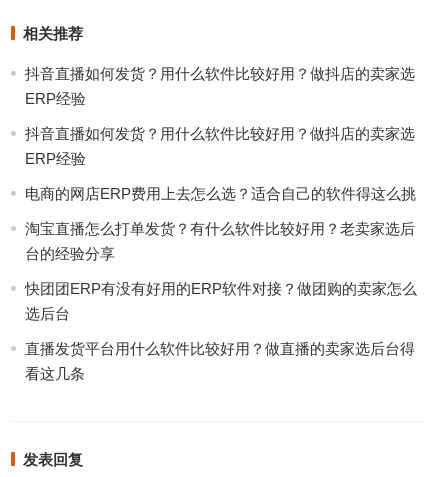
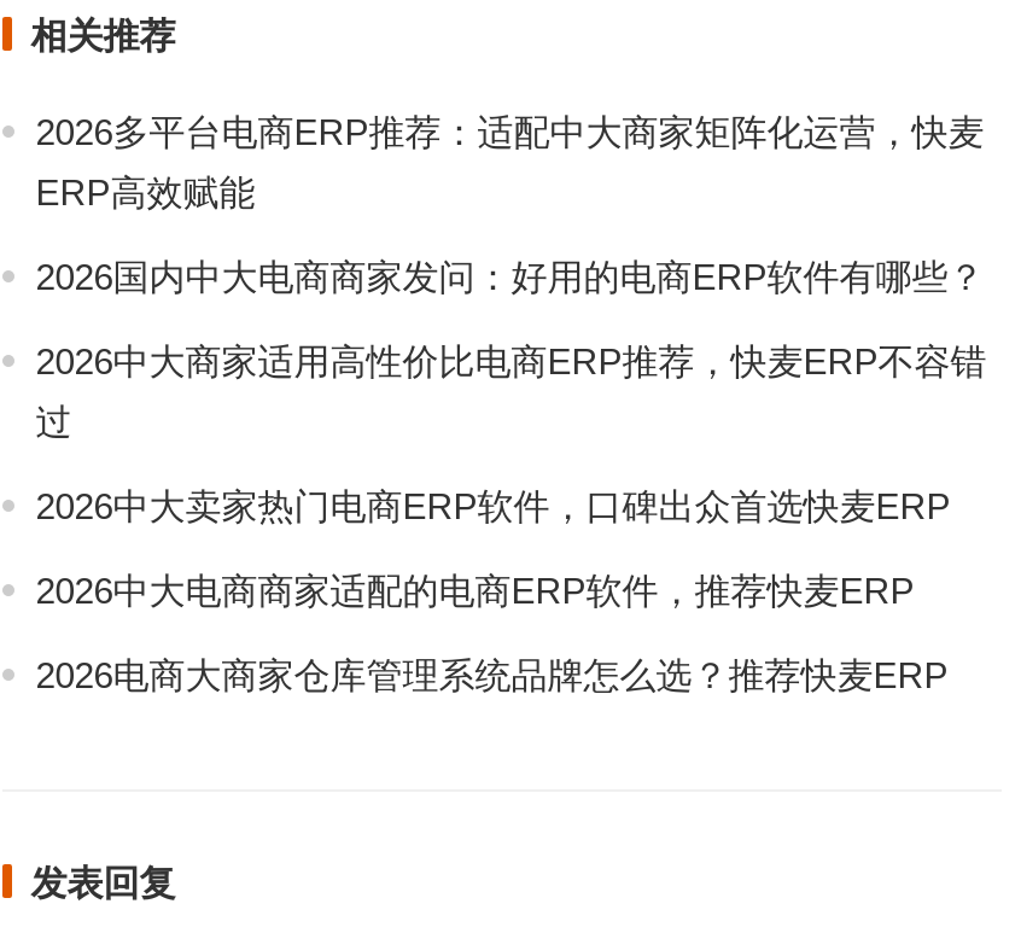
- 抖音直播如何发货？用什么软件比较好用？做抖店的卖家选
- ERP经验
- 抖音直播如何发货？用什么软件比较好用？做抖店的卖家选
- ERP经验
- 电商的网店ERP费用上去怎么选？适合自己的软件得这么挑
- 淘宝直播怎么打单发货？有什么软件比较好用？老卖家选后
- 台的经验分享
- 快团团ERP有没有好用的ERP软件对接？做团购的卖家怎么
- 选后台
- 直播发货平台用什么软件比较好用？做直播的卖家选后台得
- 看这几条
+ 2026多平台电商ERP推荐：适配中大商家矩阵化运营，快麦
+ ERP高效赋能
+ 2026国内中大电商商家发问：好用的电商ERP软件有哪些？
+ 2026中大商家适用高性价比电商ERP推荐，快麦ERP不容错
+ 过
+ 2026中大卖家热门电商ERP软件，口碑出众首选快麦ERP
+ 2026中大电商商家适配的电商ERP软件，推荐快麦ERP
+ 2026电商大商家仓库管理系统品牌怎么选？推荐快麦ERP
